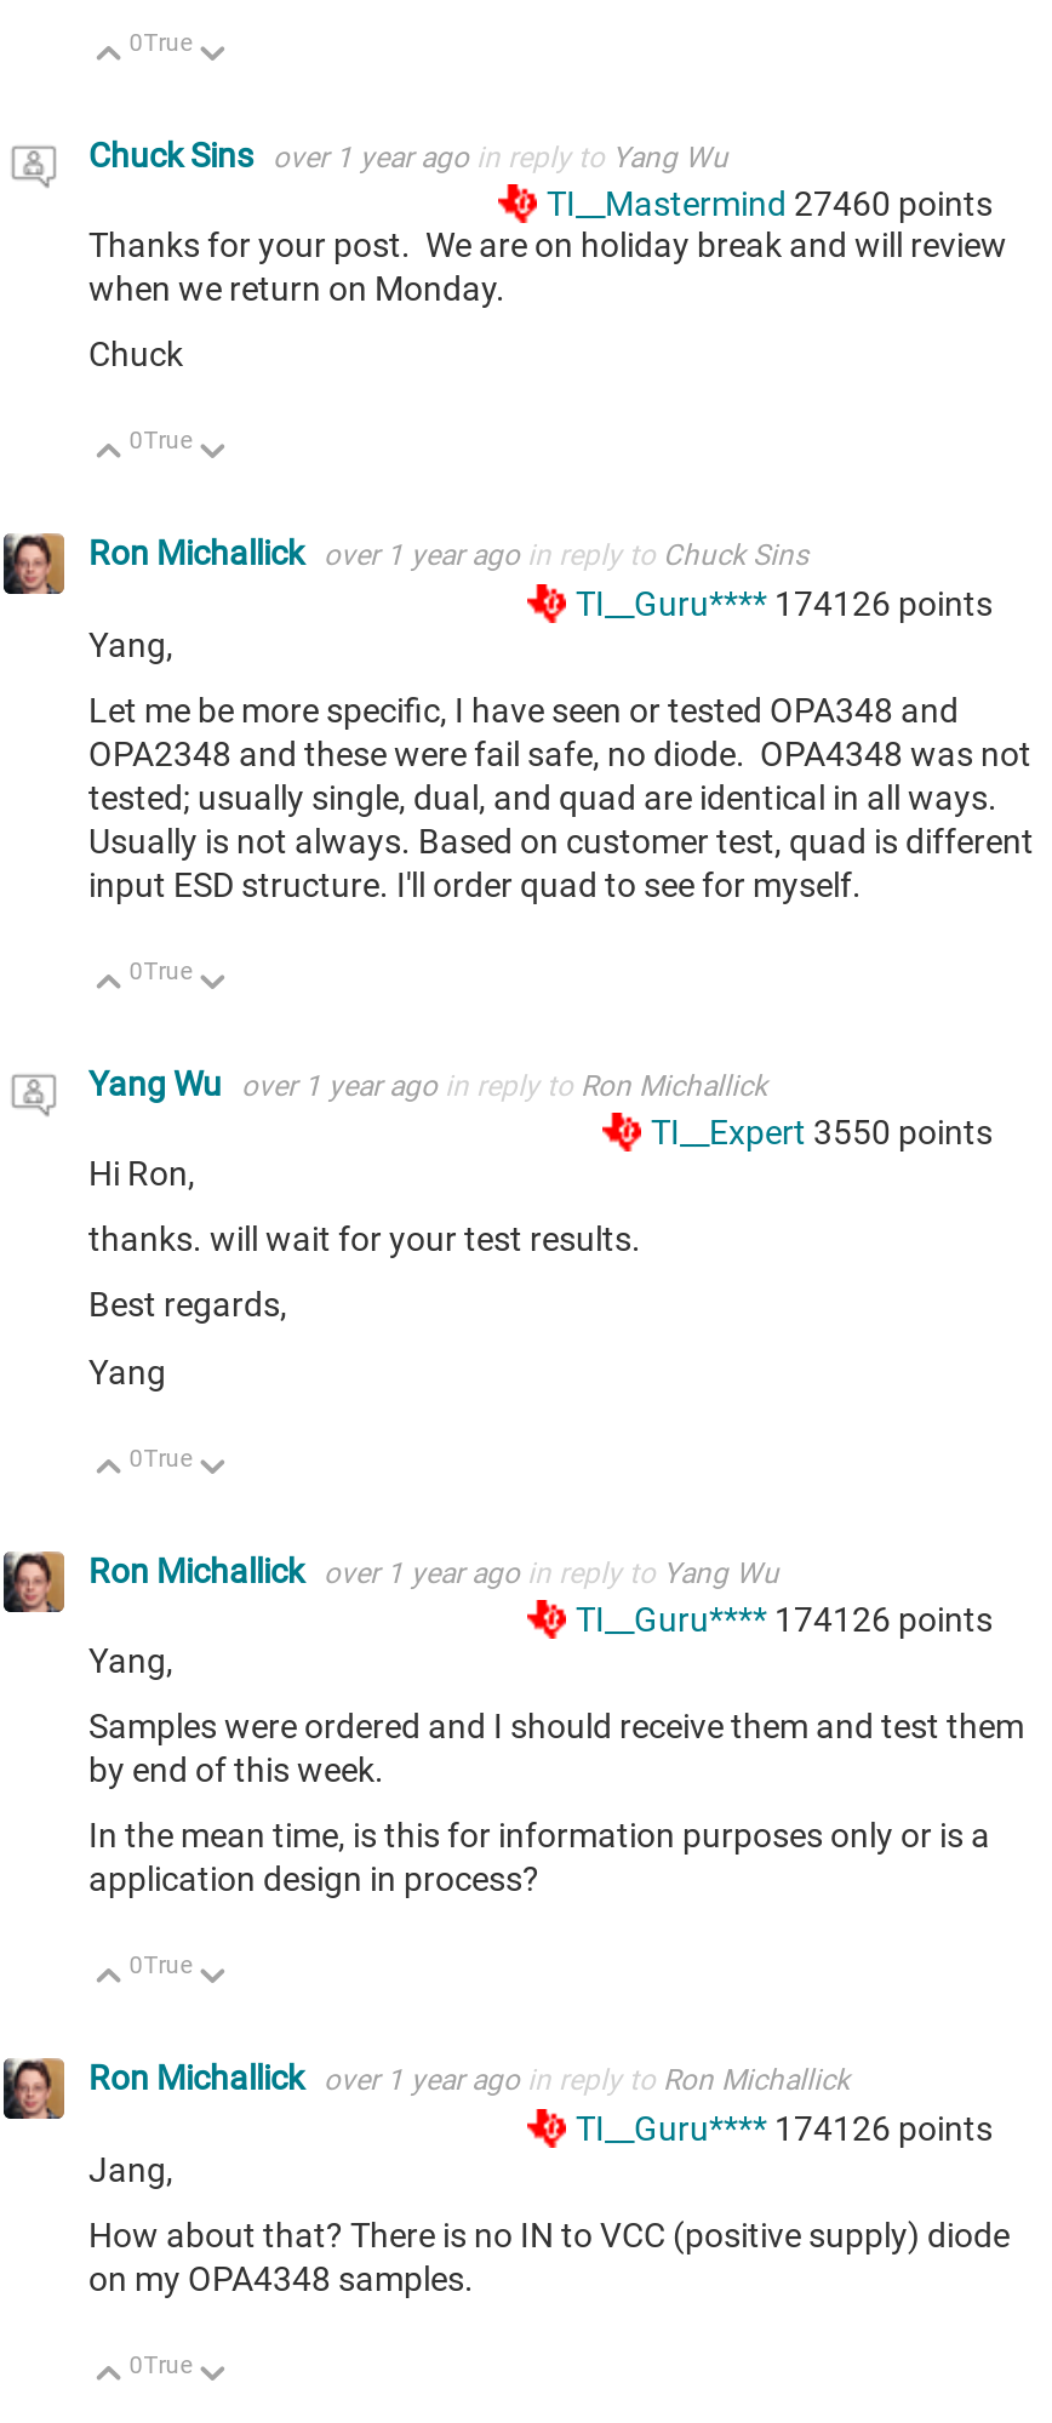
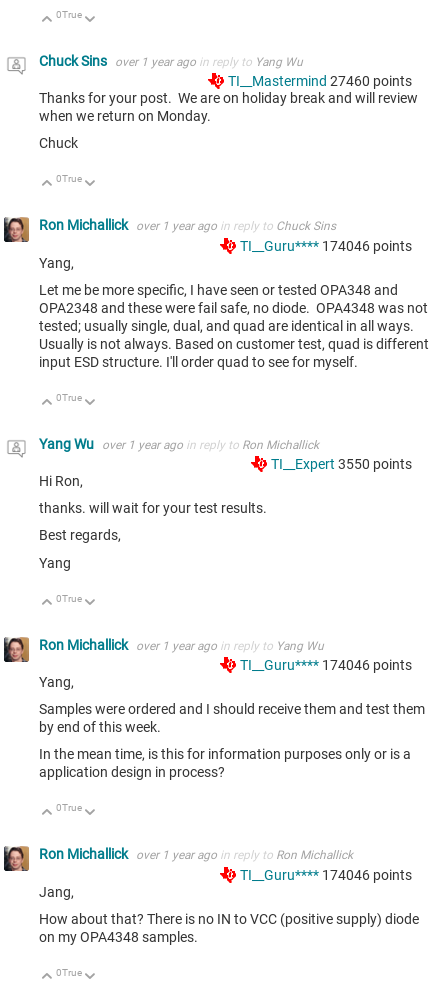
- TI__Guru**** 174126 points
+ TI__Guru**** 174046 points

- TI__Guru**** 174126 points
+ TI__Guru**** 174046 points

- TI__Guru**** 174126 points
+ TI__Guru**** 174046 points
